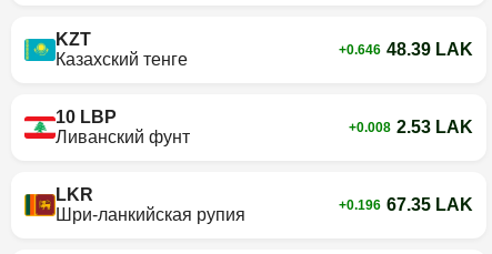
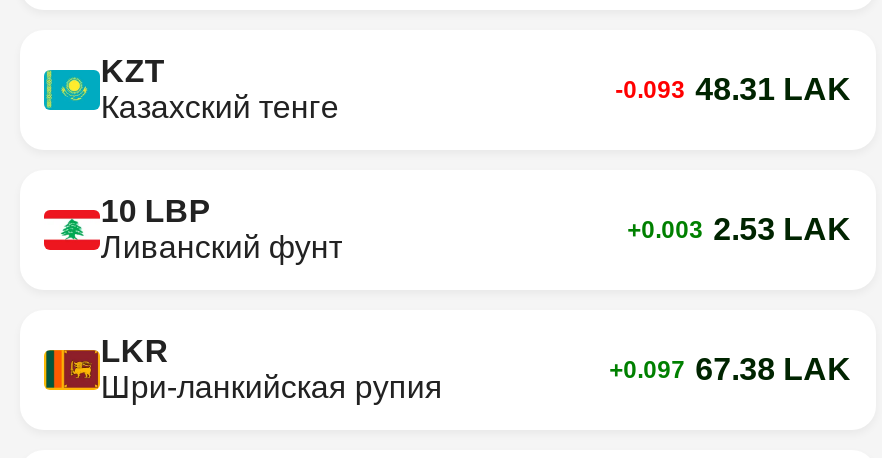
- +0.646 48.39 LAK
+ -0.093 48.31 LAK

- +0.008 2.53 LAK
+ +0.003 2.53 LAK

- +0.196 67.35 LAK
+ +0.097 67.38 LAK
